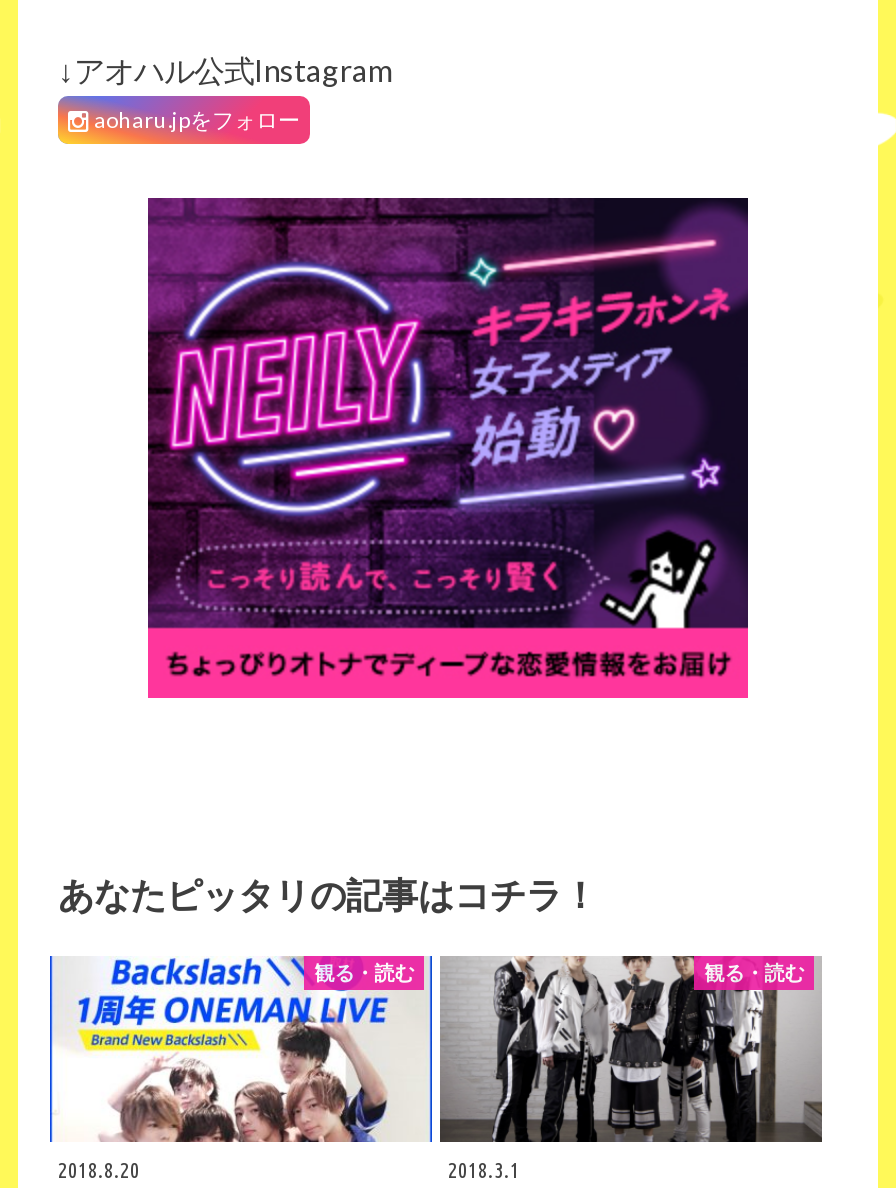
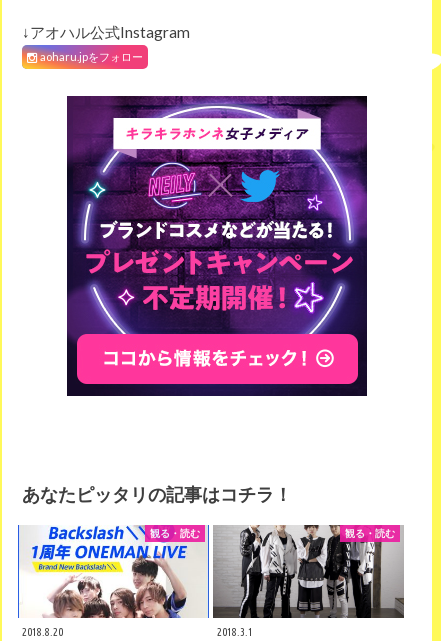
- [image]
+ [image]
